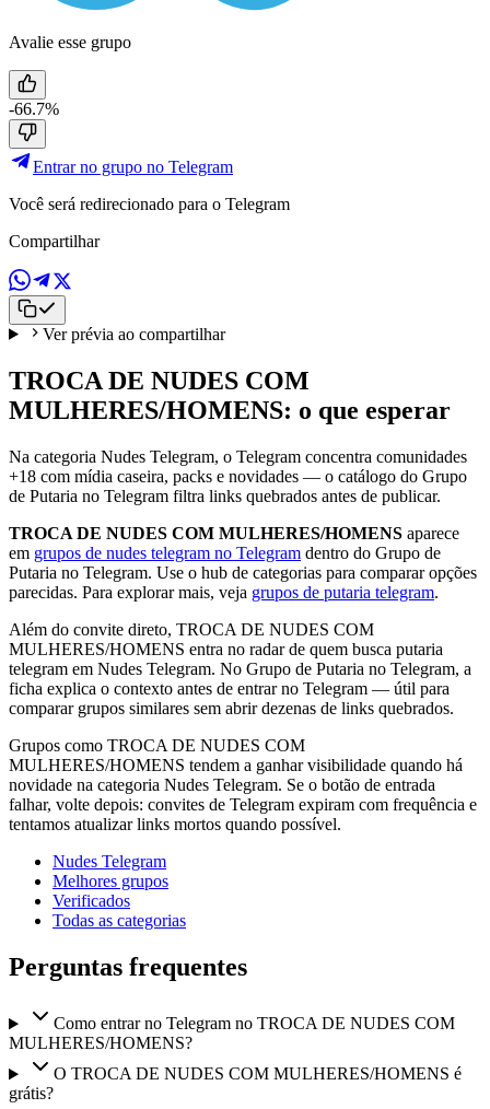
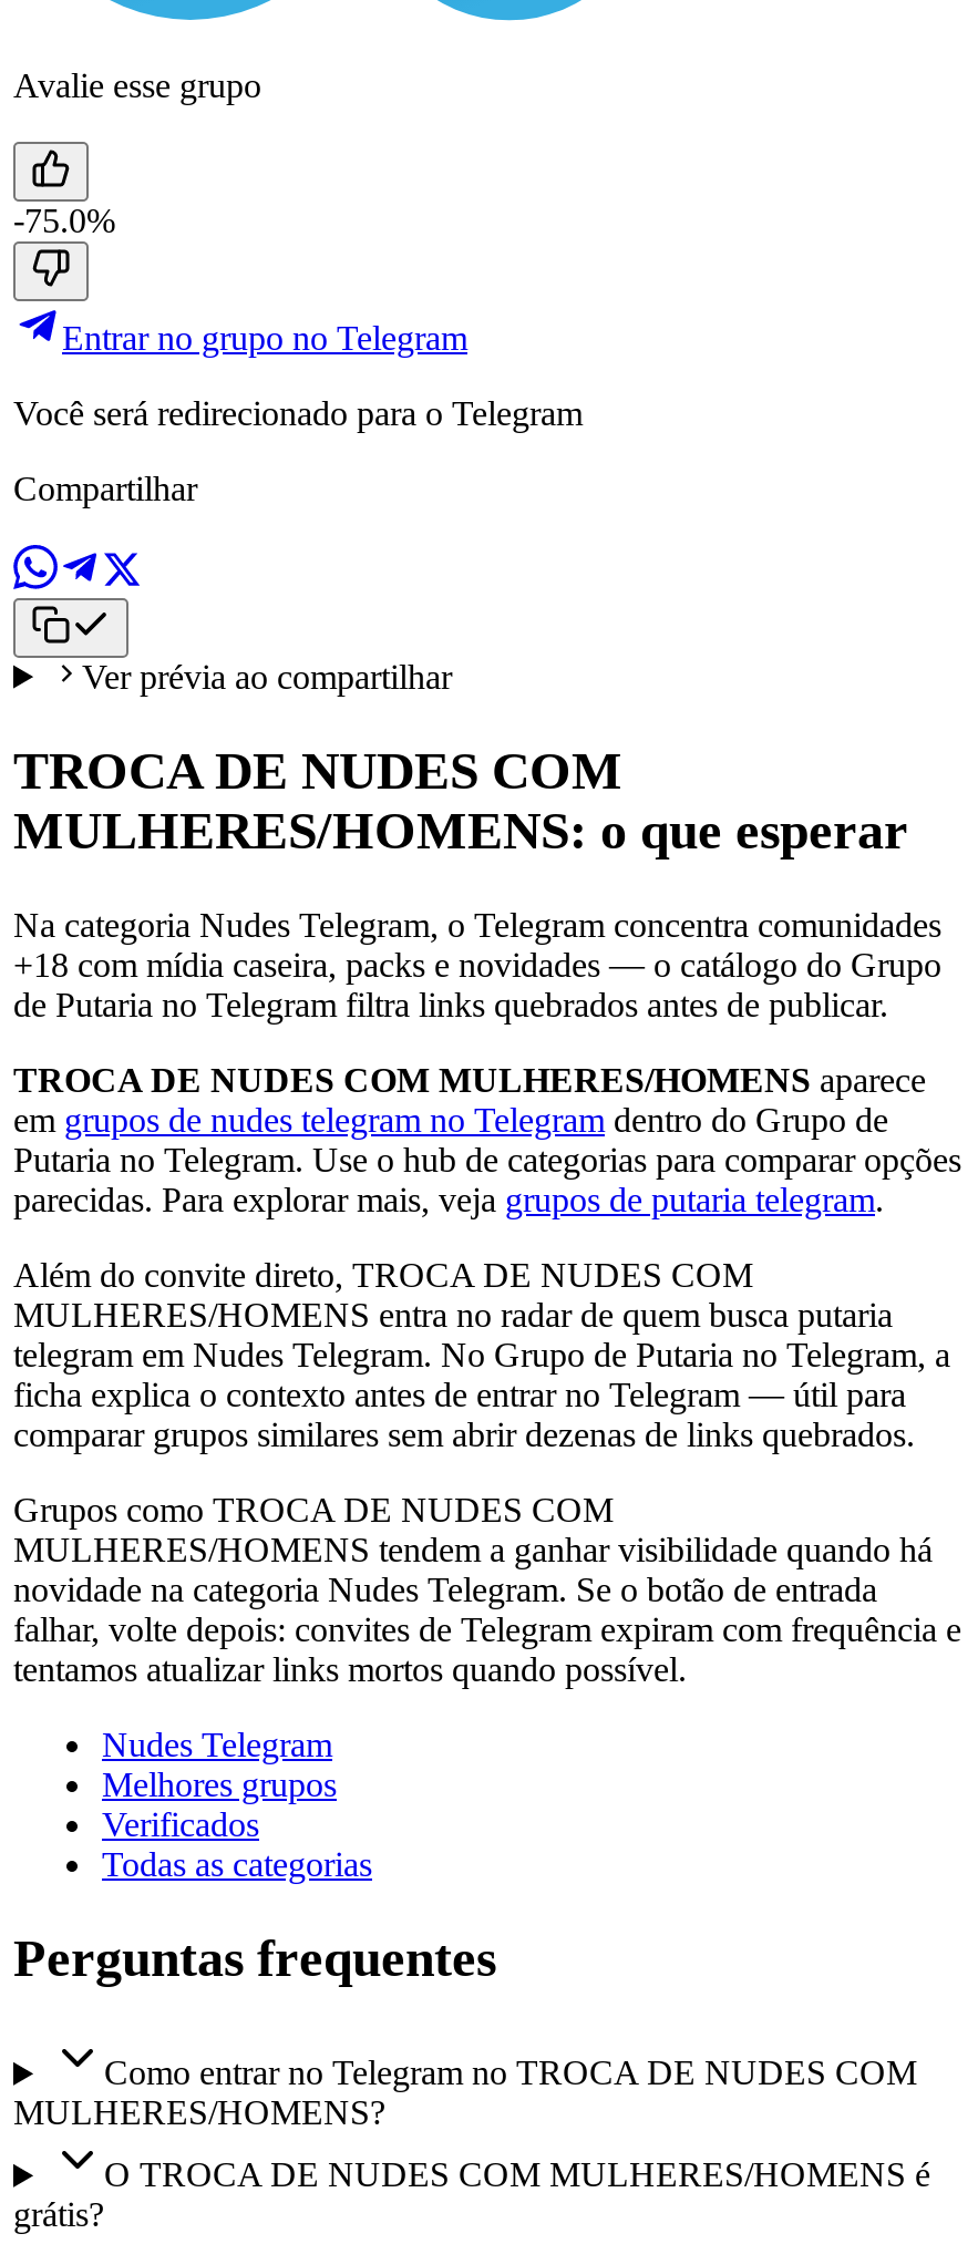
- -66.7%
+ -75.0%
